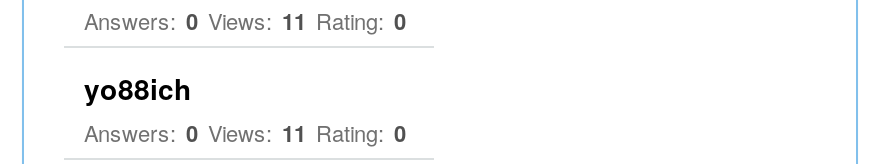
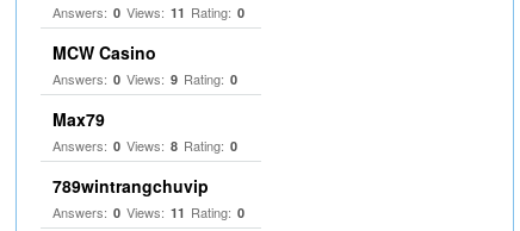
- yo88ich
+ MCW Casino
+ Answers: 0 Views: 9 Rating: 0
+ Max79
+ Answers: 0 Views: 8 Rating: 0
+ 789wintrangchuvip
